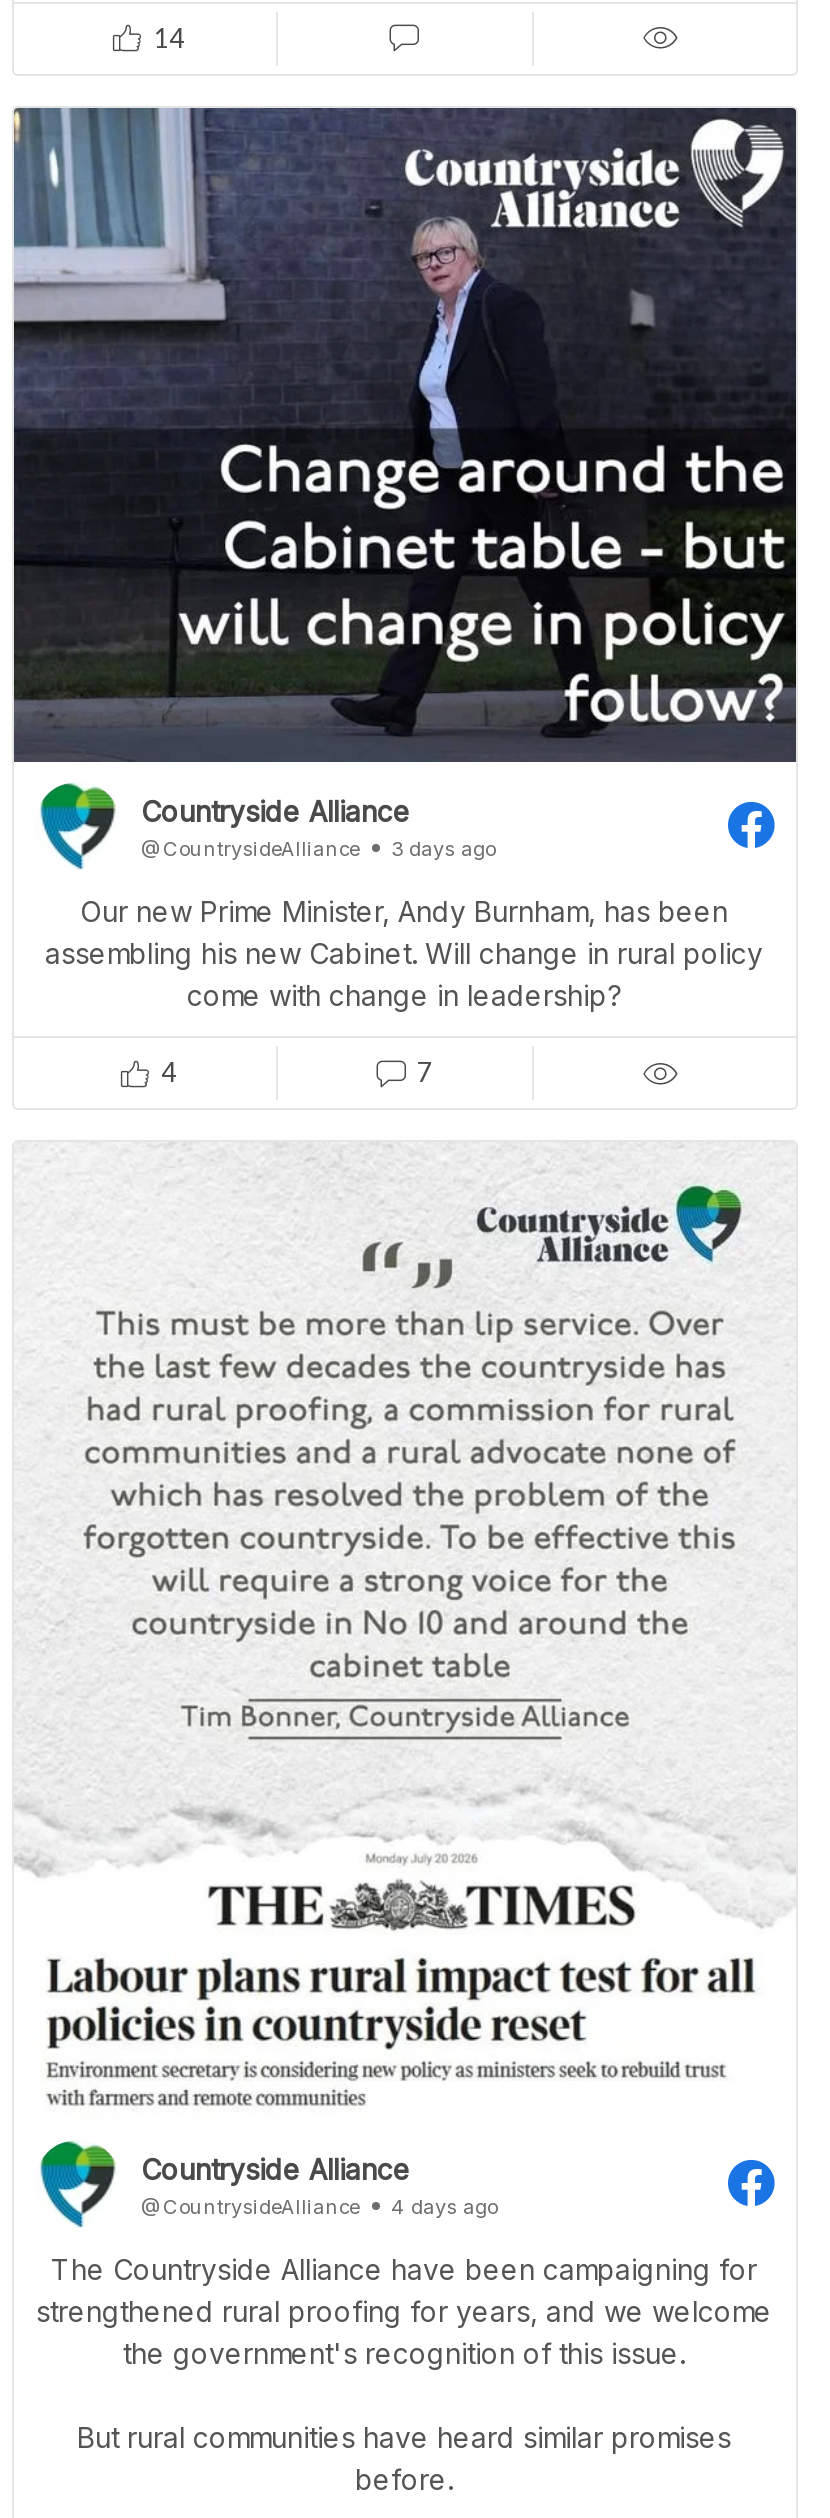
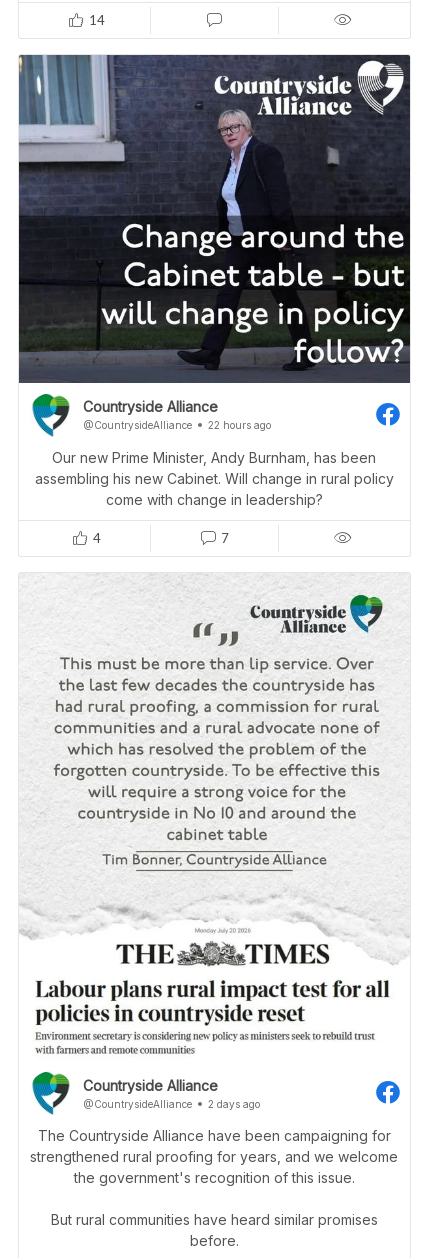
- @CountrysideAlliance 3 days ago
+ @CountrysideAlliance 22 hours ago

- @CountrysideAlliance 4 days ago
+ @CountrysideAlliance 2 days ago
